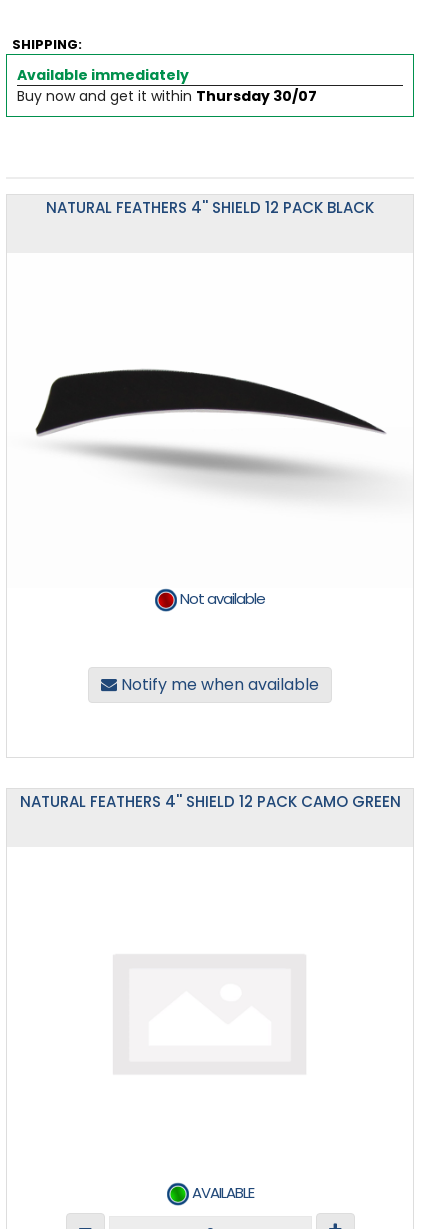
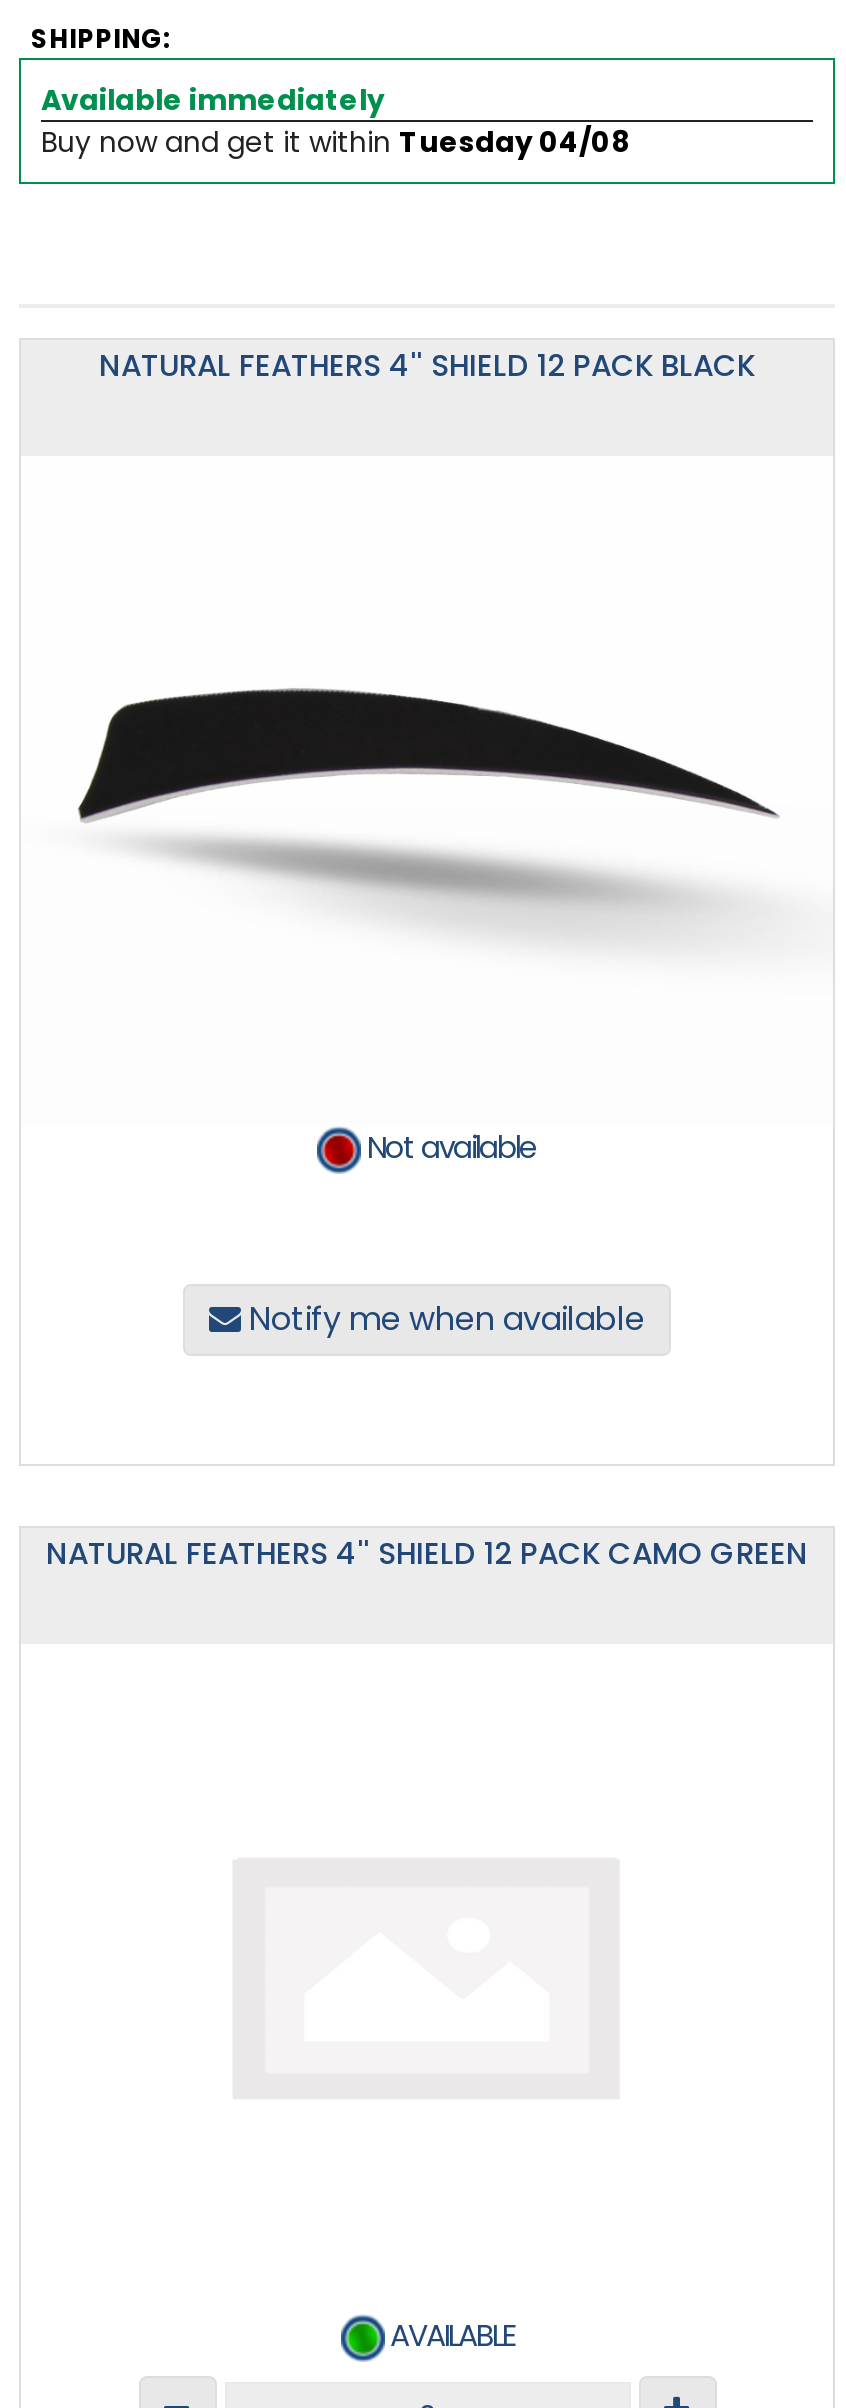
- Buy now and get it within Thursday 30/07
+ Buy now and get it within Tuesday 04/08
